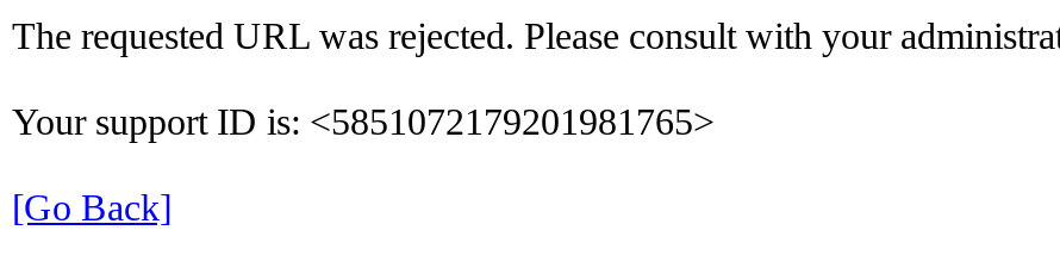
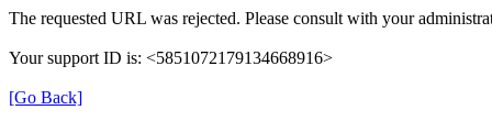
- Your support ID is: <5851072179201981765>
+ Your support ID is: <5851072179134668916>
